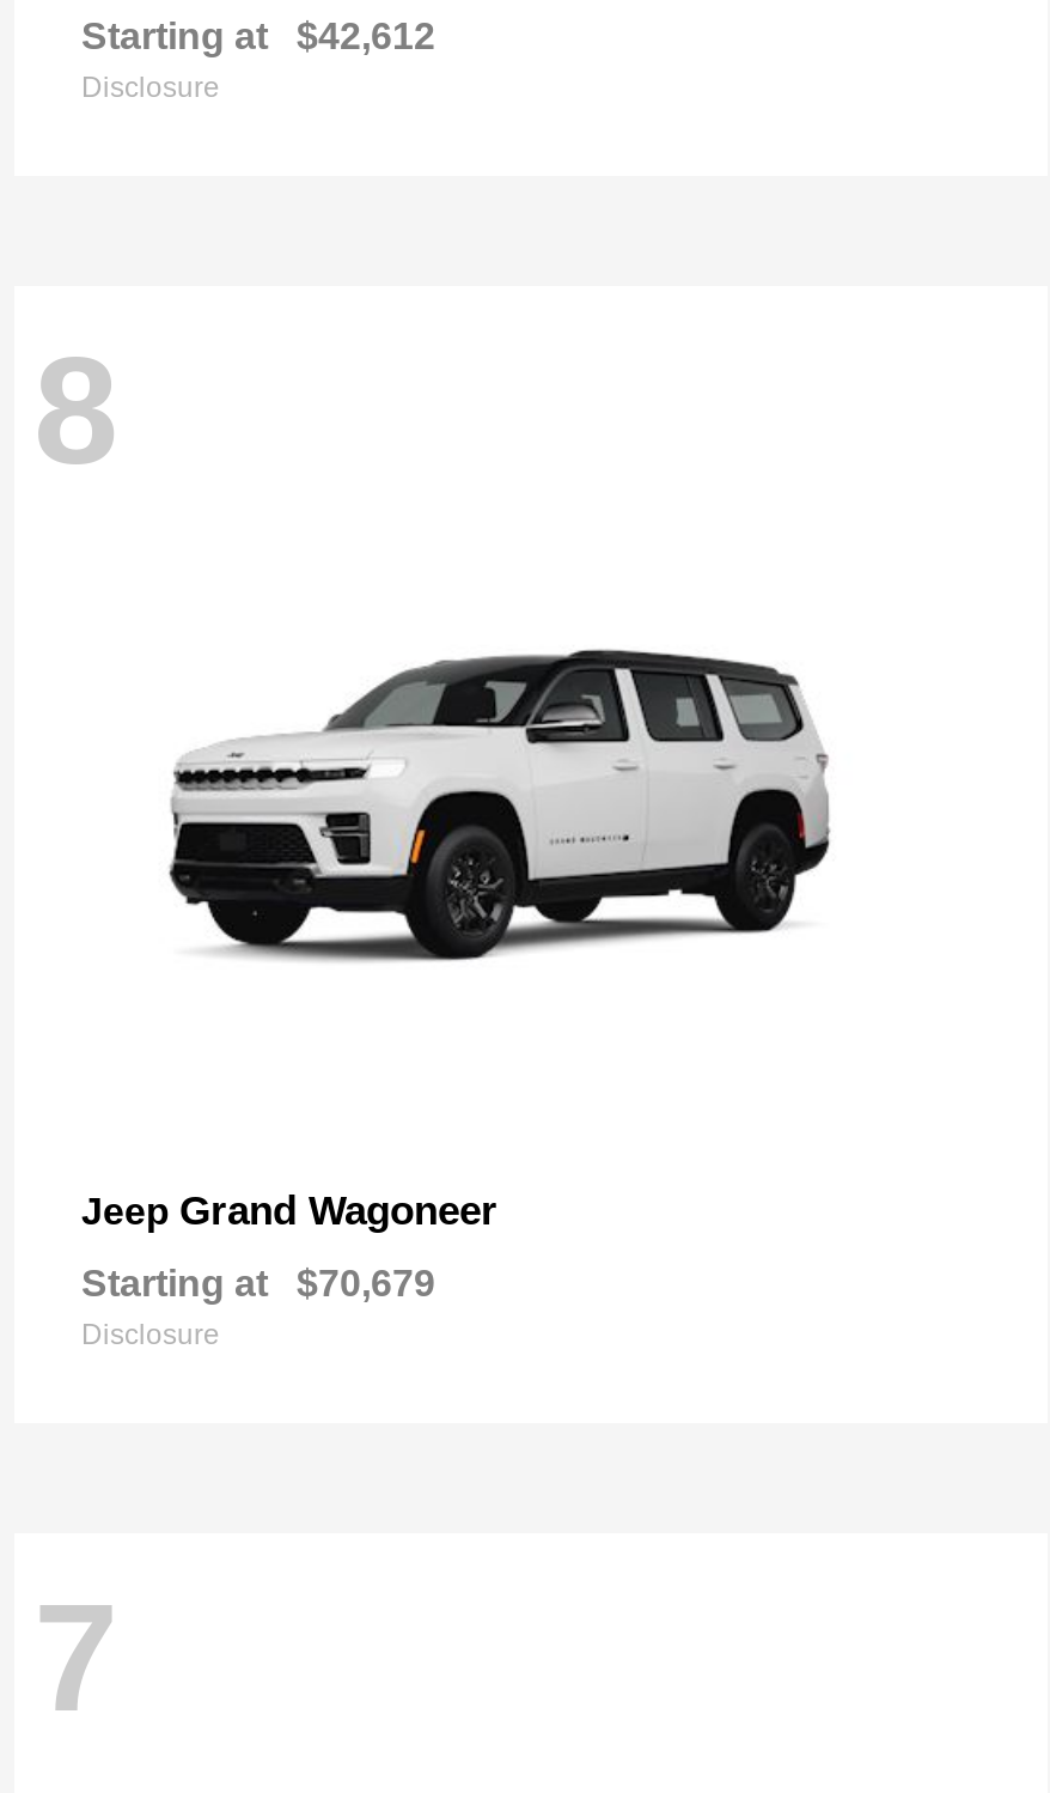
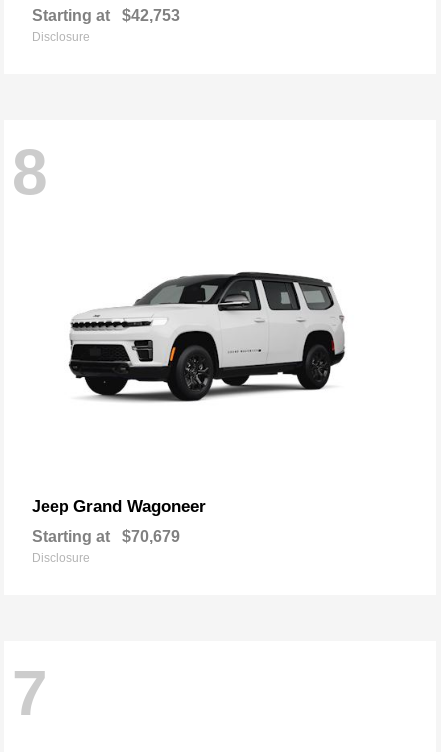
- Starting at $42,612
+ Starting at $42,753
